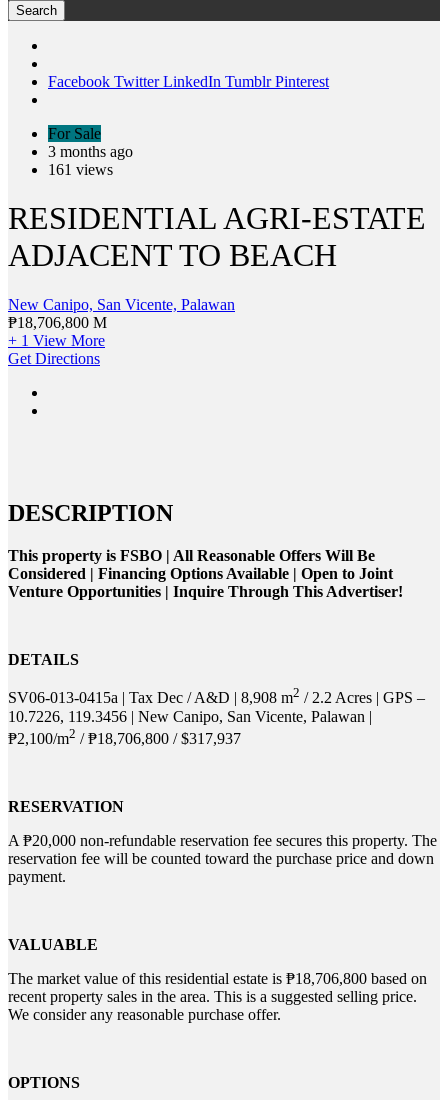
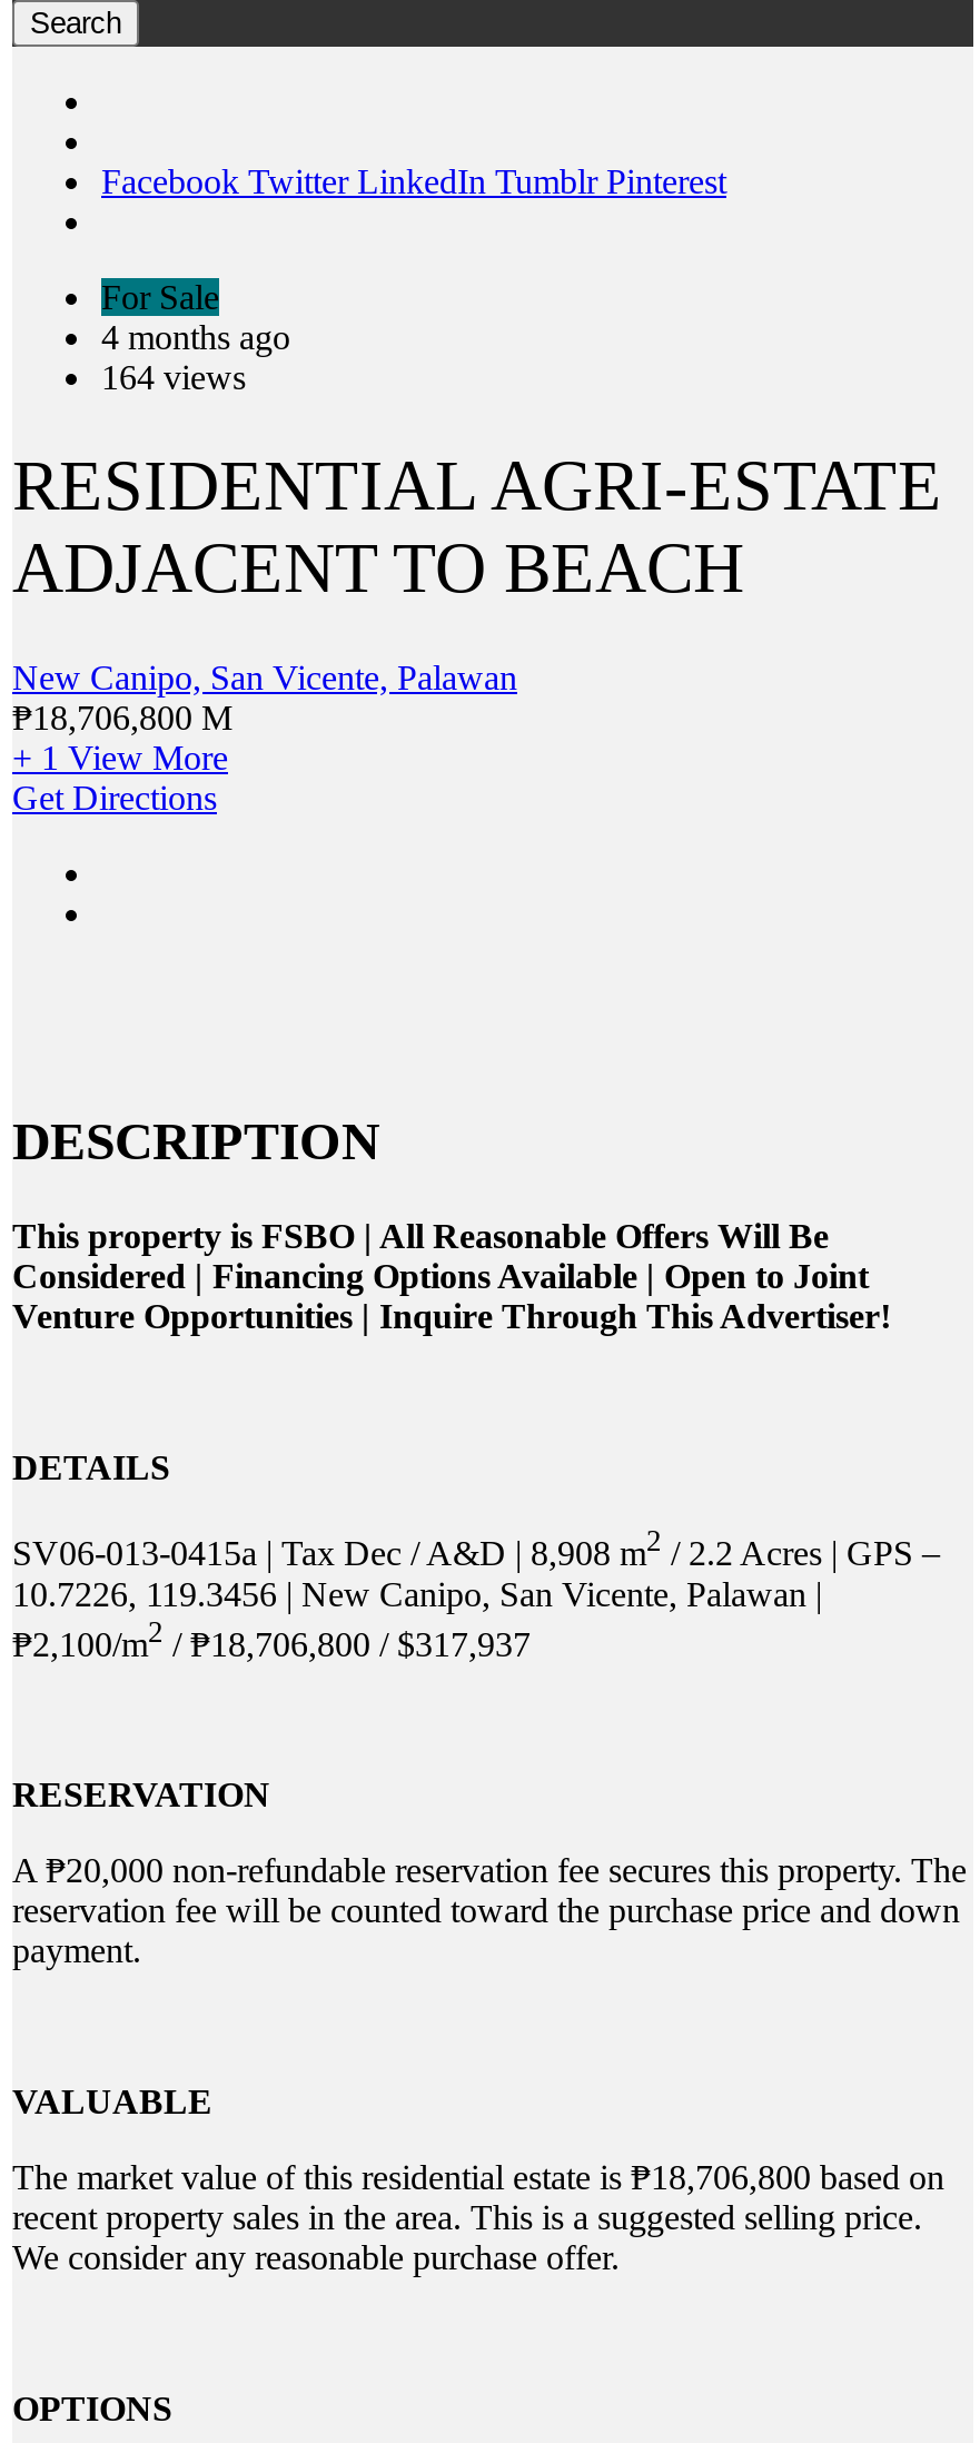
- 3 months ago
+ 4 months ago

- 161 views
+ 164 views
